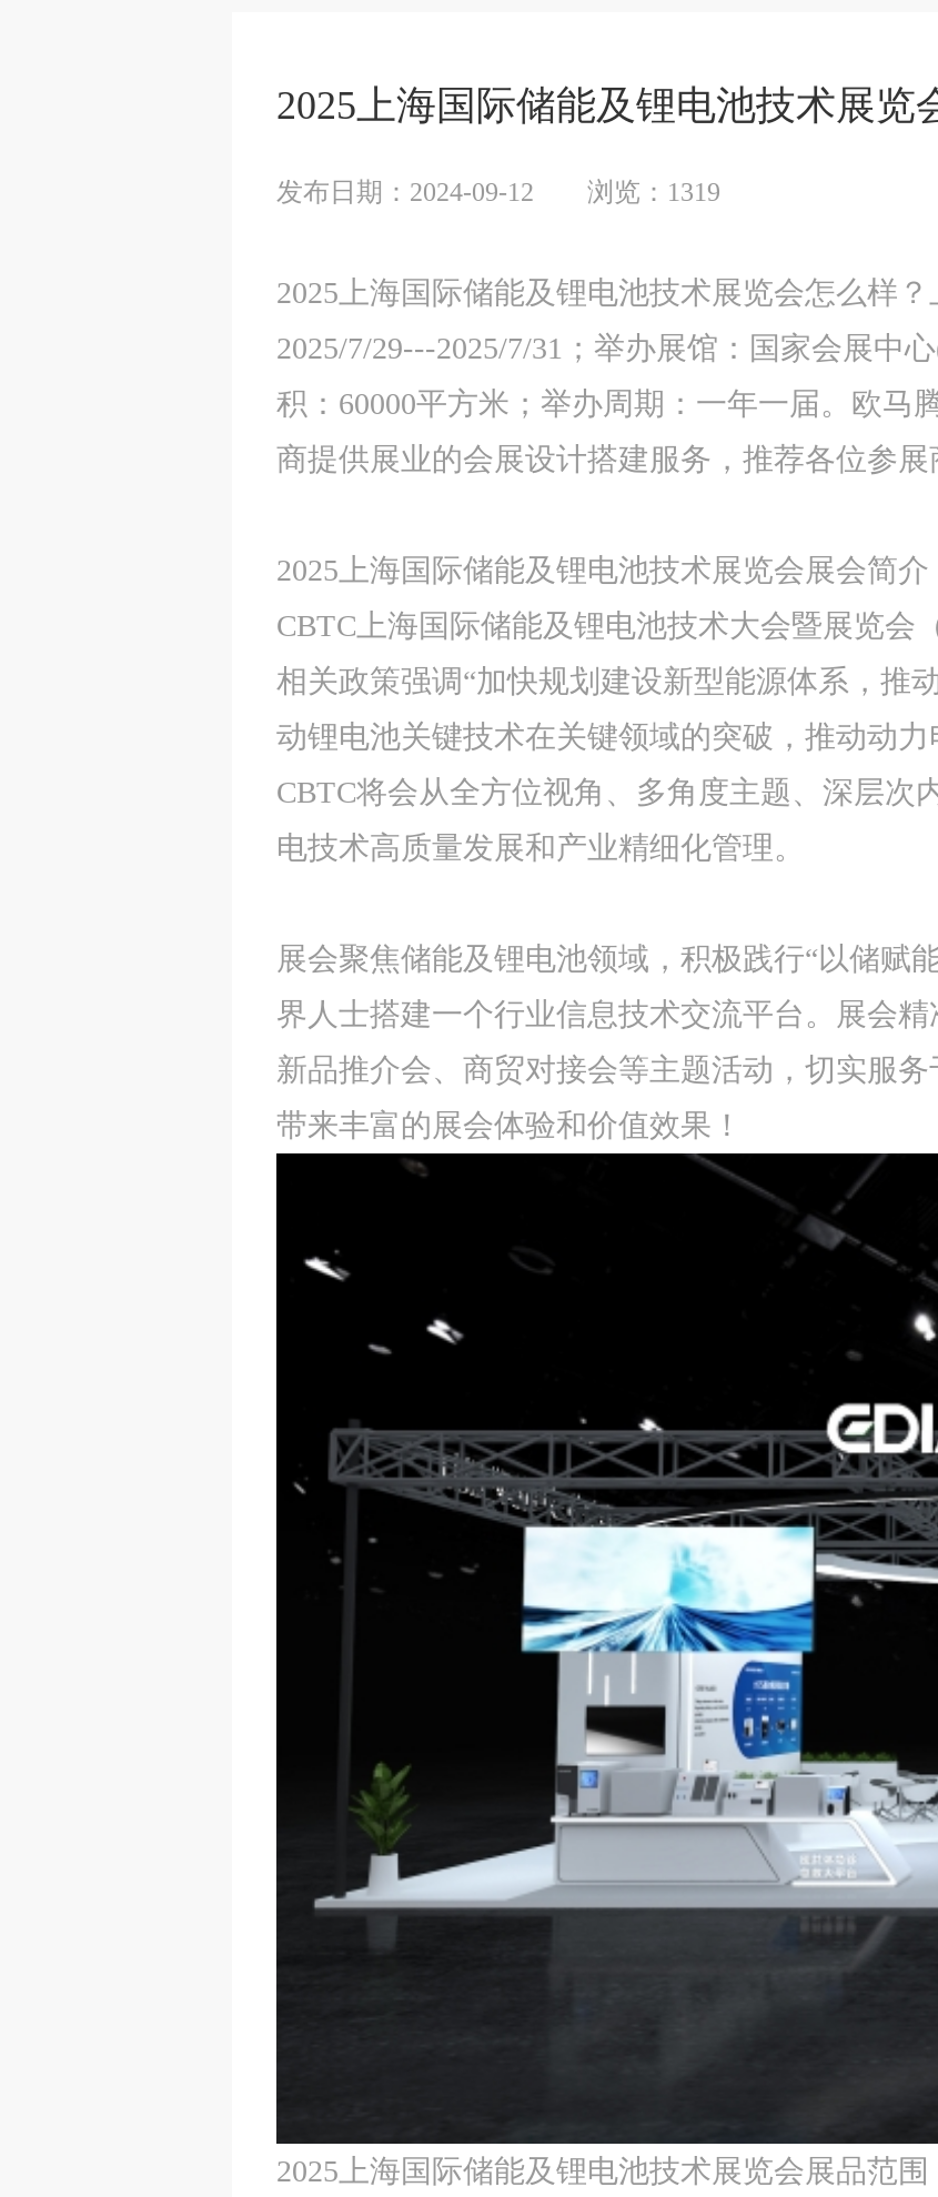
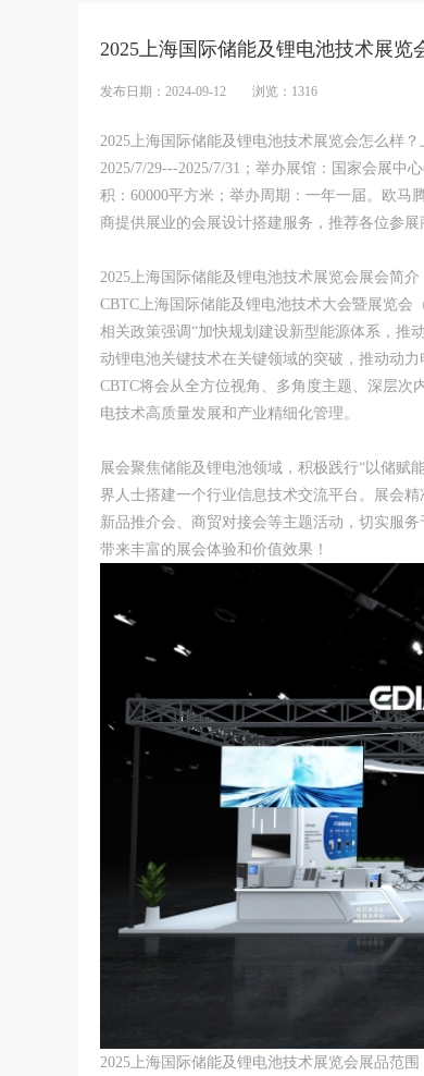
- 发布日期：2024-09-12 浏览：1319
+ 发布日期：2024-09-12 浏览：1316
